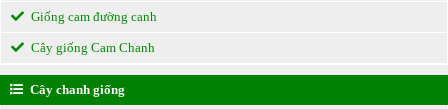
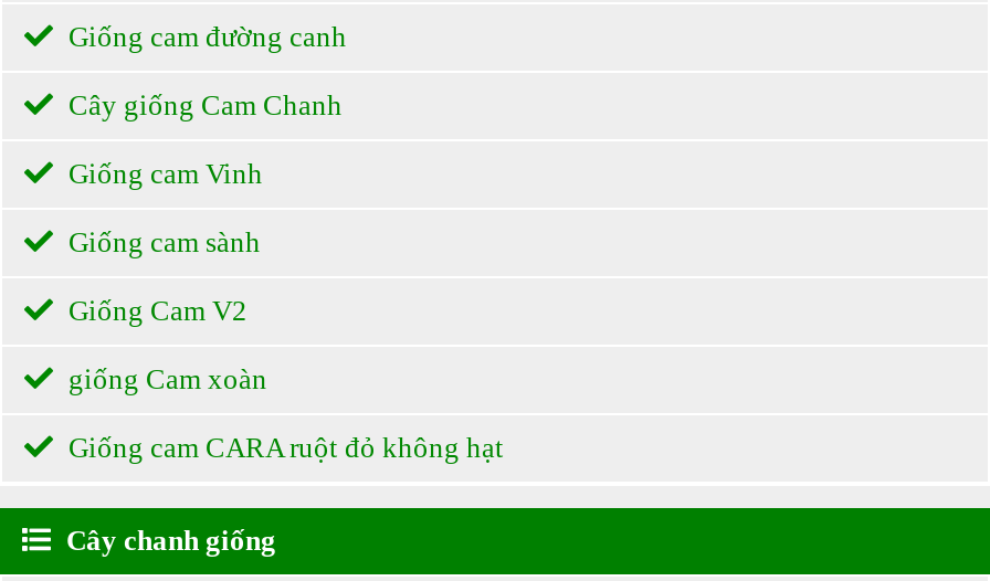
+ Giống cam Vinh
+ Giống cam sành
+ Giống Cam V2
+ giống Cam xoàn
+ Giống cam CARA ruột đỏ không hạt
